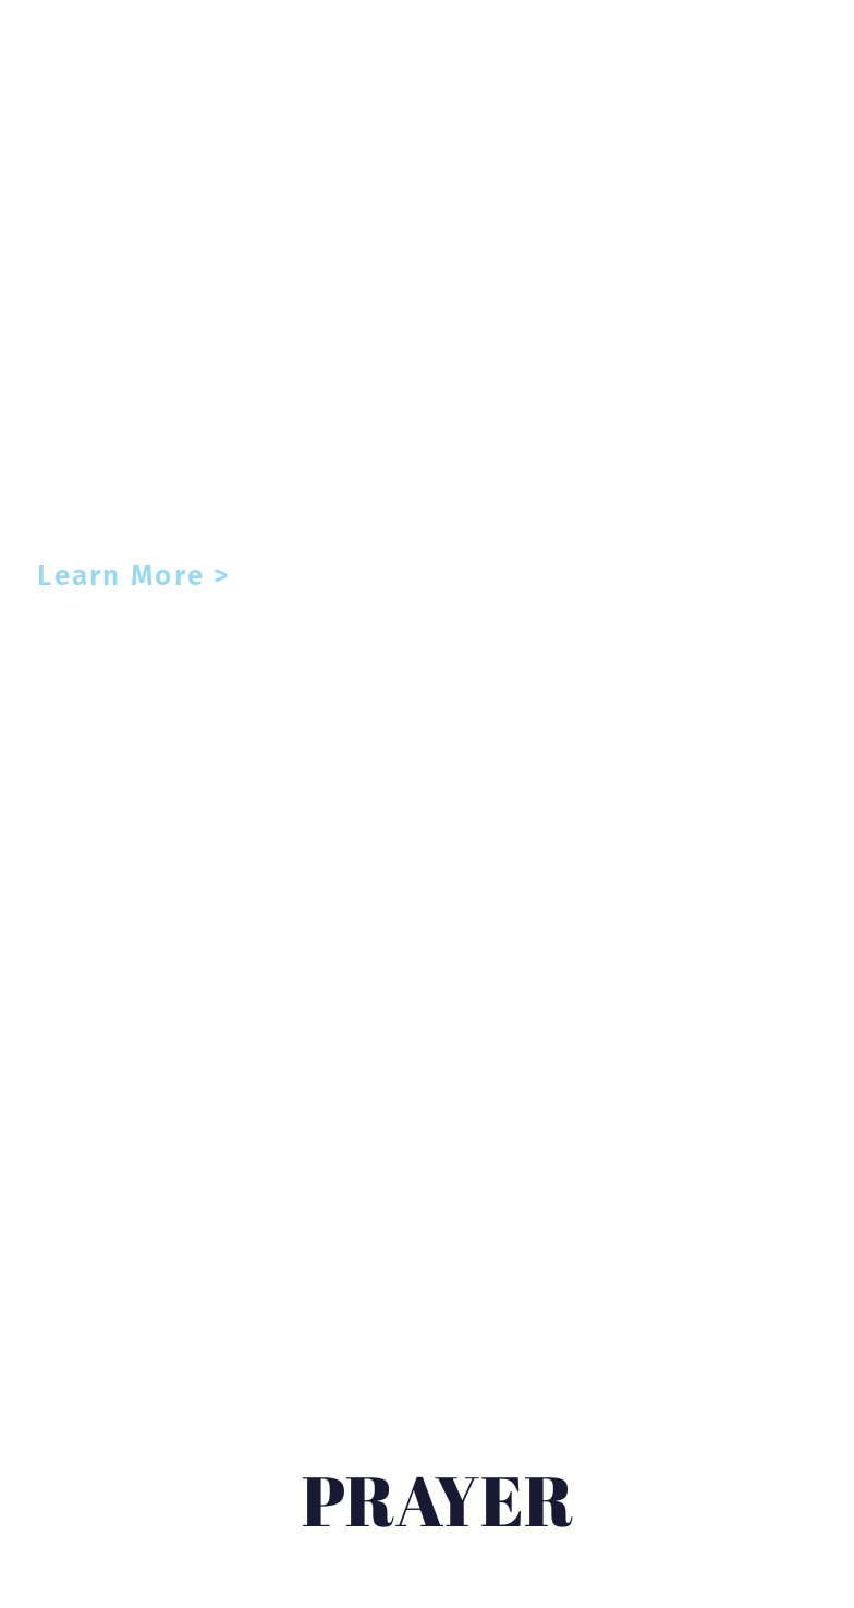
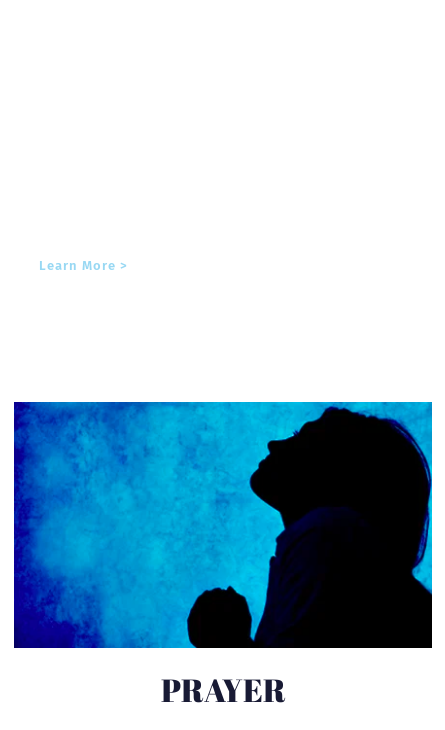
+ [image]
